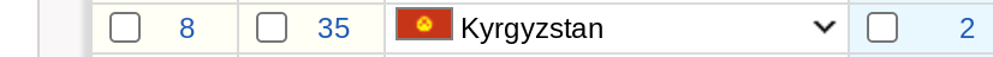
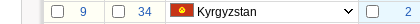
- 8
+ 9

- 35
+ 34
